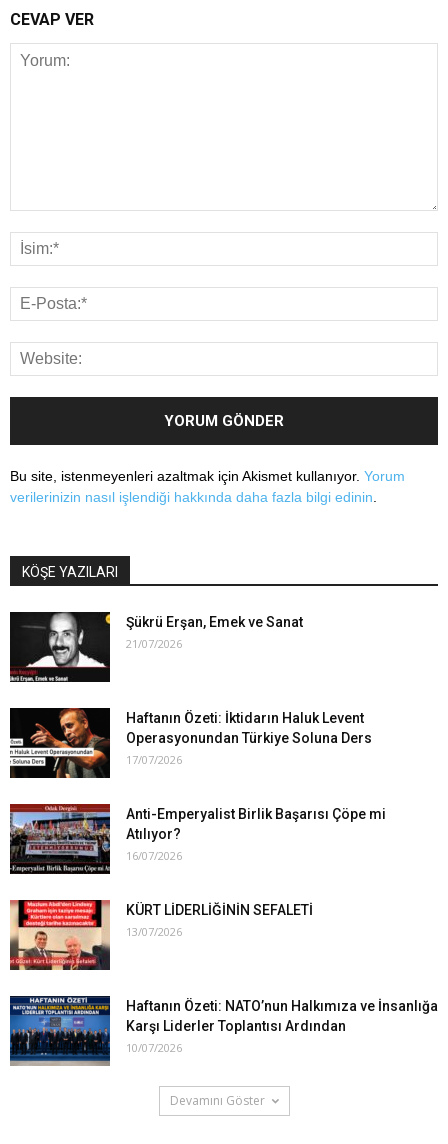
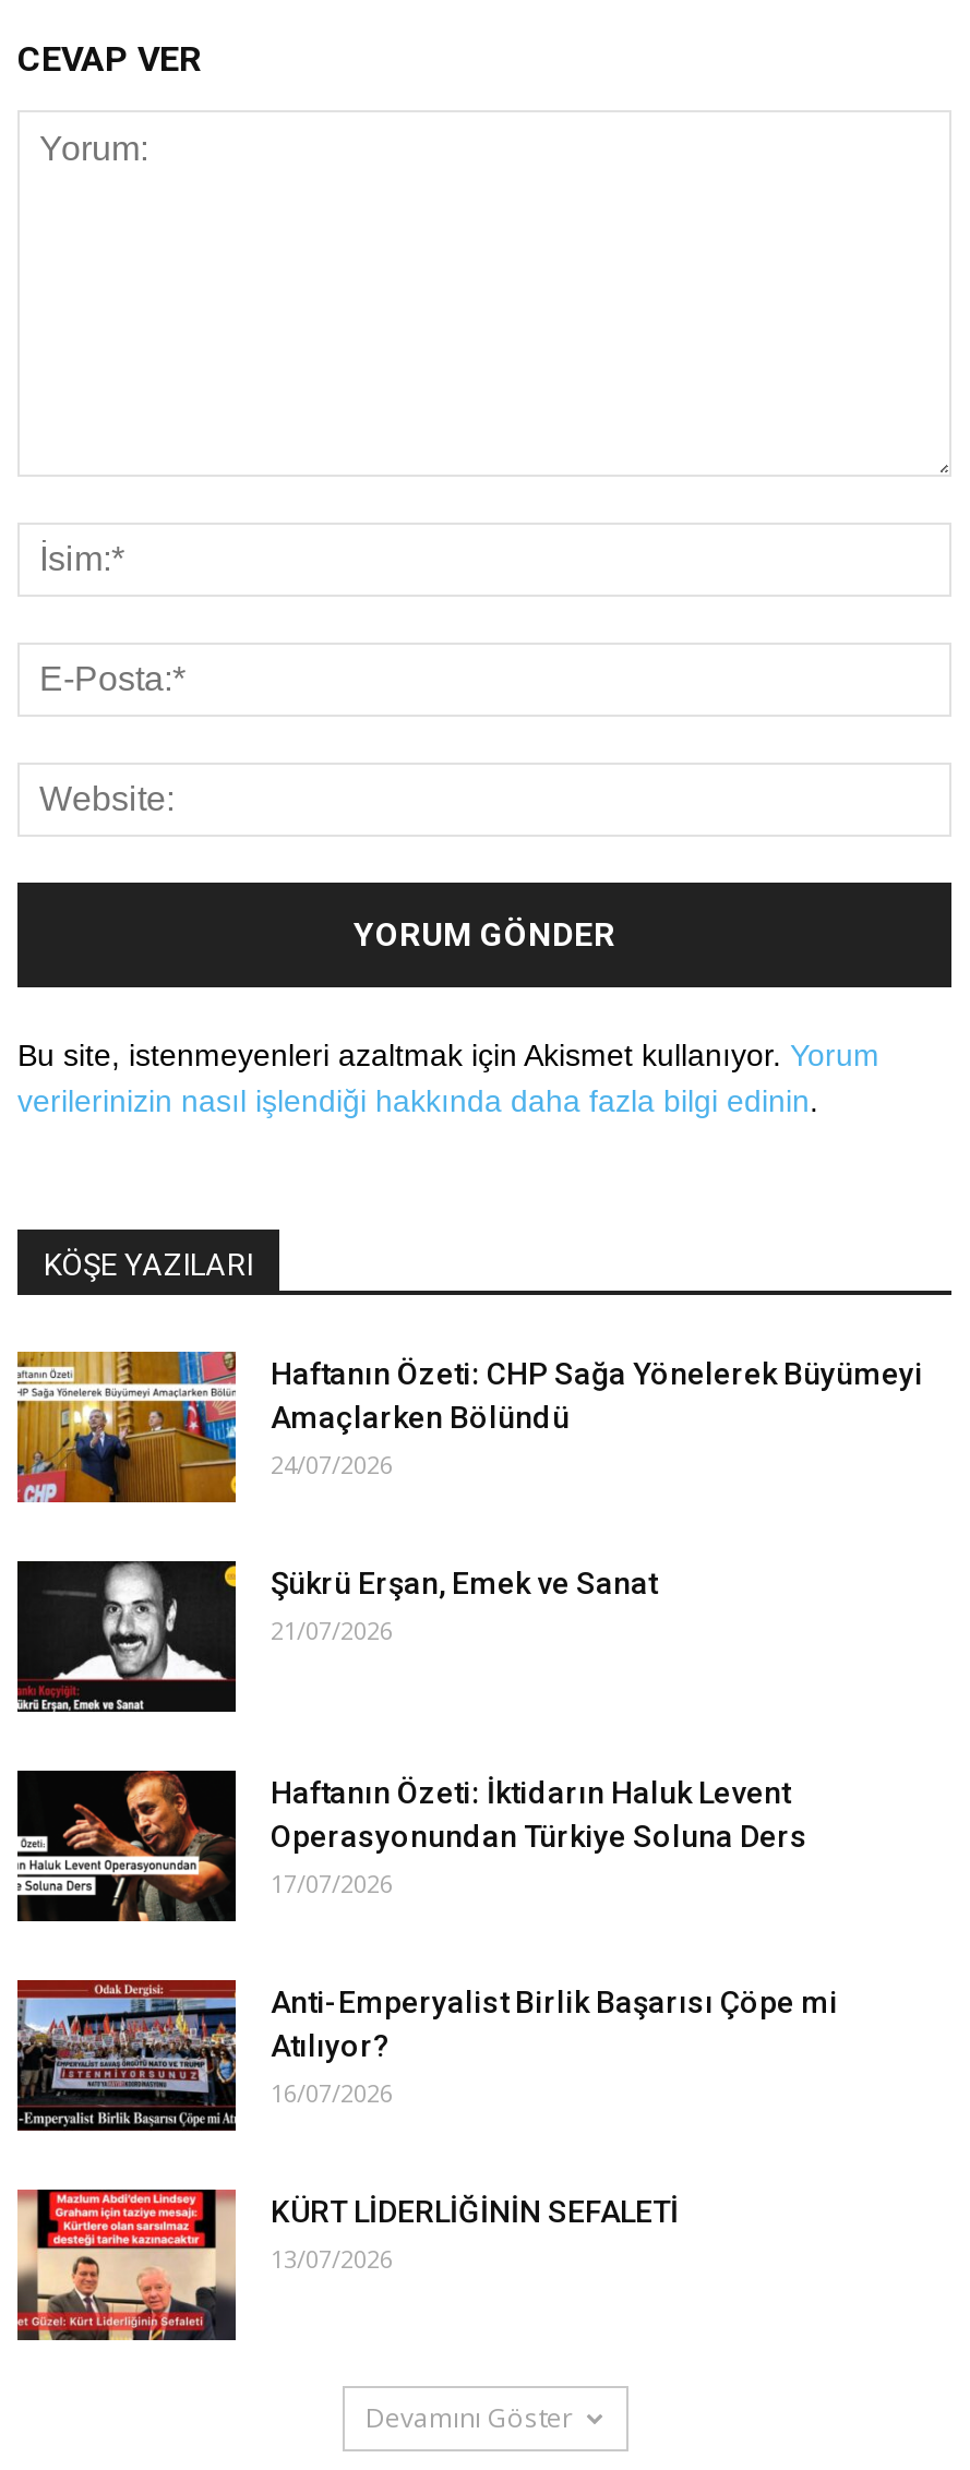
+ [image]
+ Haftanın Özeti: CHP Sağa Yönelerek Büyümeyi
+ Amaçlarken Bölündü
+ 24/07/2026

moved down: [image] | Şükrü Erşan, Emek ve Sanat | 21/07/2026 | ... | KÜRT LİDERLİĞİNİN SEFALETİ | 13/07/2026

- [image]
- Haftanın Özeti: NATO’nun Halkımıza ve İnsanlığa
- Karşı Liderler Toplantısı Ardından
- 10/07/2026
